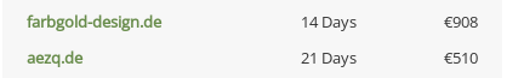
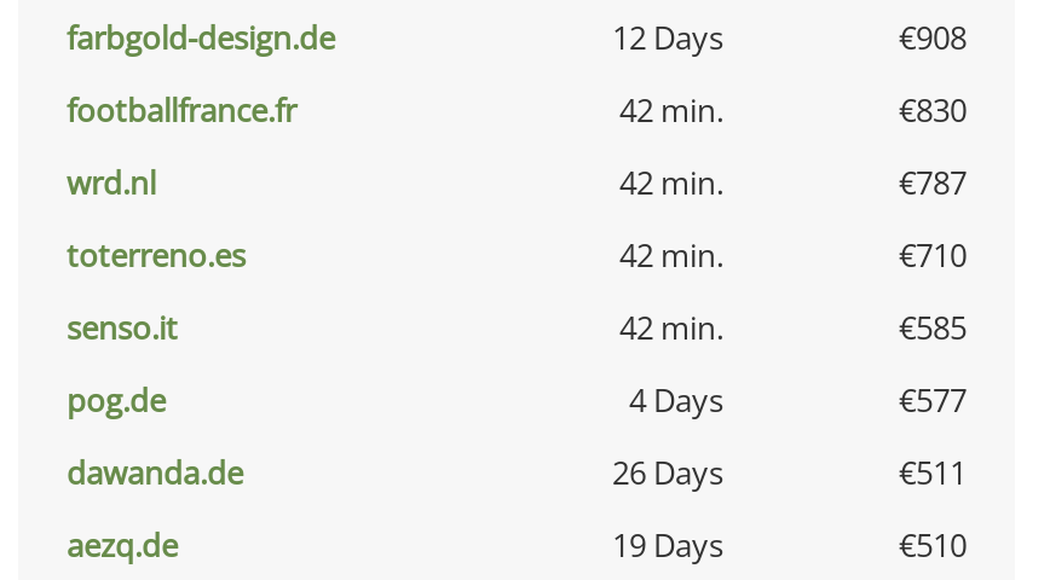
- 14 Days
+ 12 Days

+ footballfrance.fr
+ 42 min.
+ €830
+ wrd.nl
+ 42 min.
+ €787
+ toterreno.es
+ 42 min.
+ €710
+ senso.it
+ 42 min.
+ €585
+ pog.de
+ 4 Days
+ €577
+ dawanda.de
+ 26 Days
+ €511

- 21 Days
+ 19 Days
